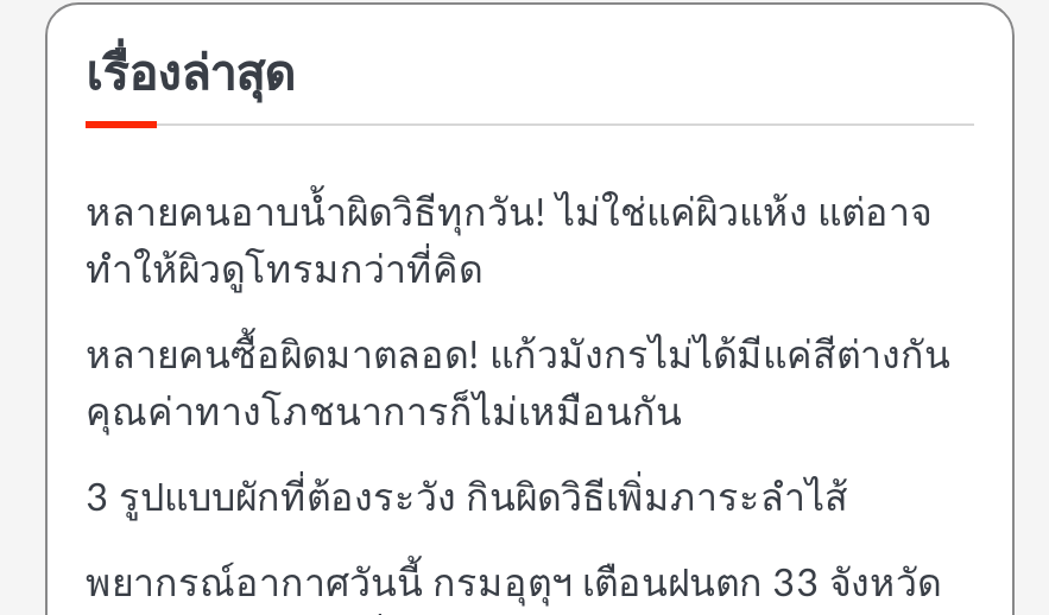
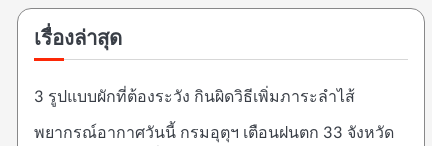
- หลายคนอาบน้ำผิดวิธีทุกวัน! ไม่ใช่แค่ผิวแห้ง แต่อาจ
- ทำให้ผิวดูโทรมกว่าที่คิด
- หลายคนซื้อผิดมาตลอด! แก้วมังกรไม่ได้มีแค่สีต่างกัน
- คุณค่าทางโภชนาการก็ไม่เหมือนกัน
